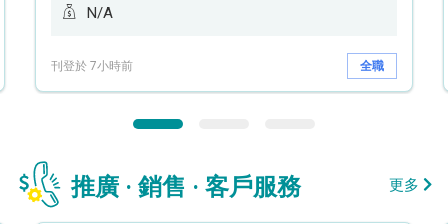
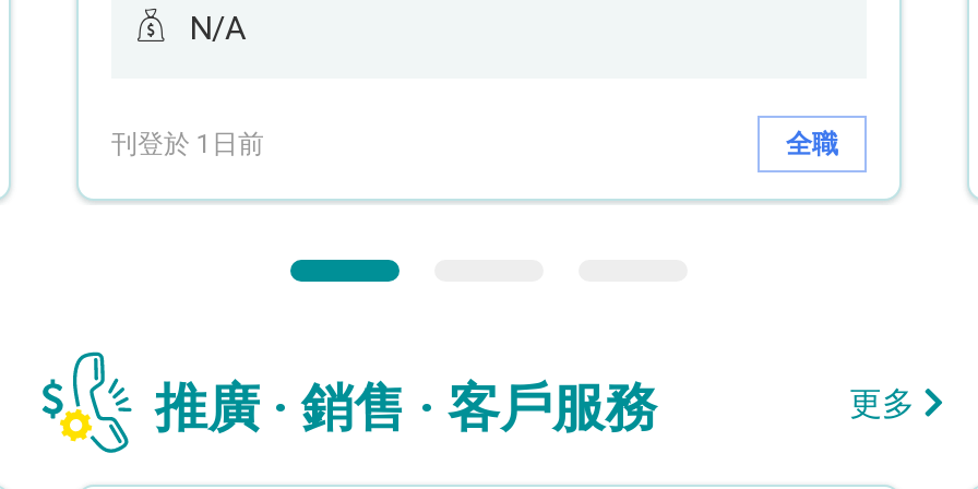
- 刊登於 7小時前
+ 刊登於 1日前
